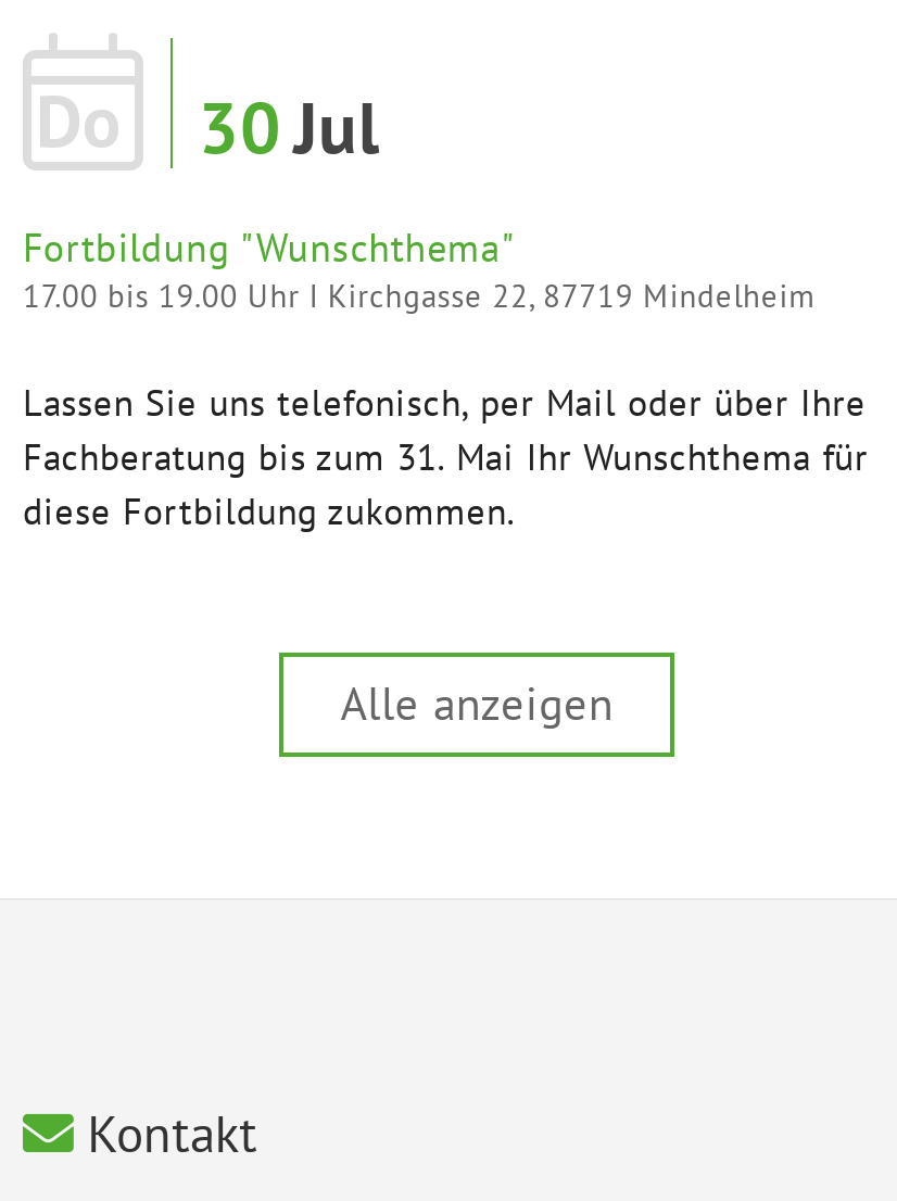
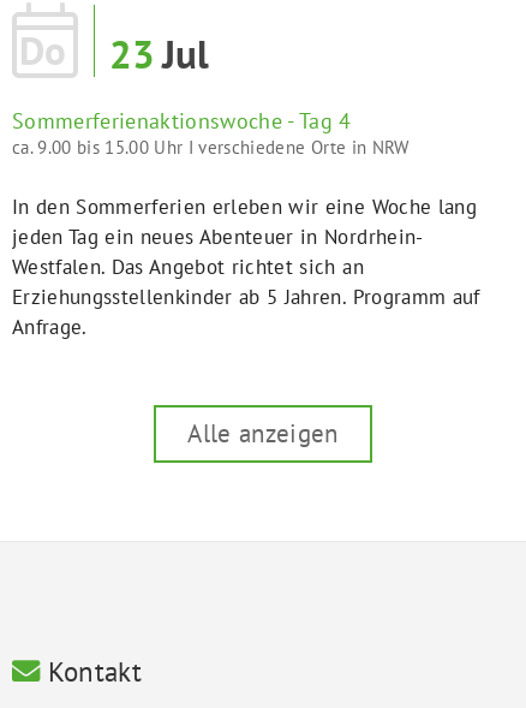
- 30 Jul
+ 23 Jul

- Fortbildung "Wunschthema"
- 17.00 bis 19.00 Uhr I Kirchgasse 22, 87719 Mindelheim
+ Sommerferienaktionswoche - Tag 4
+ ca. 9.00 bis 15.00 Uhr I verschiedene Orte in NRW

- Lassen Sie uns telefonisch, per Mail oder über Ihre
- Fachberatung bis zum 31. Mai Ihr Wunschthema für
- diese Fortbildung zukommen.
+ In den Sommerferien erleben wir eine Woche lang
+ jeden Tag ein neues Abenteuer in Nordrhein-
+ Westfalen. Das Angebot richtet sich an
+ Erziehungsstellenkinder ab 5 Jahren. Programm auf
+ Anfrage.
